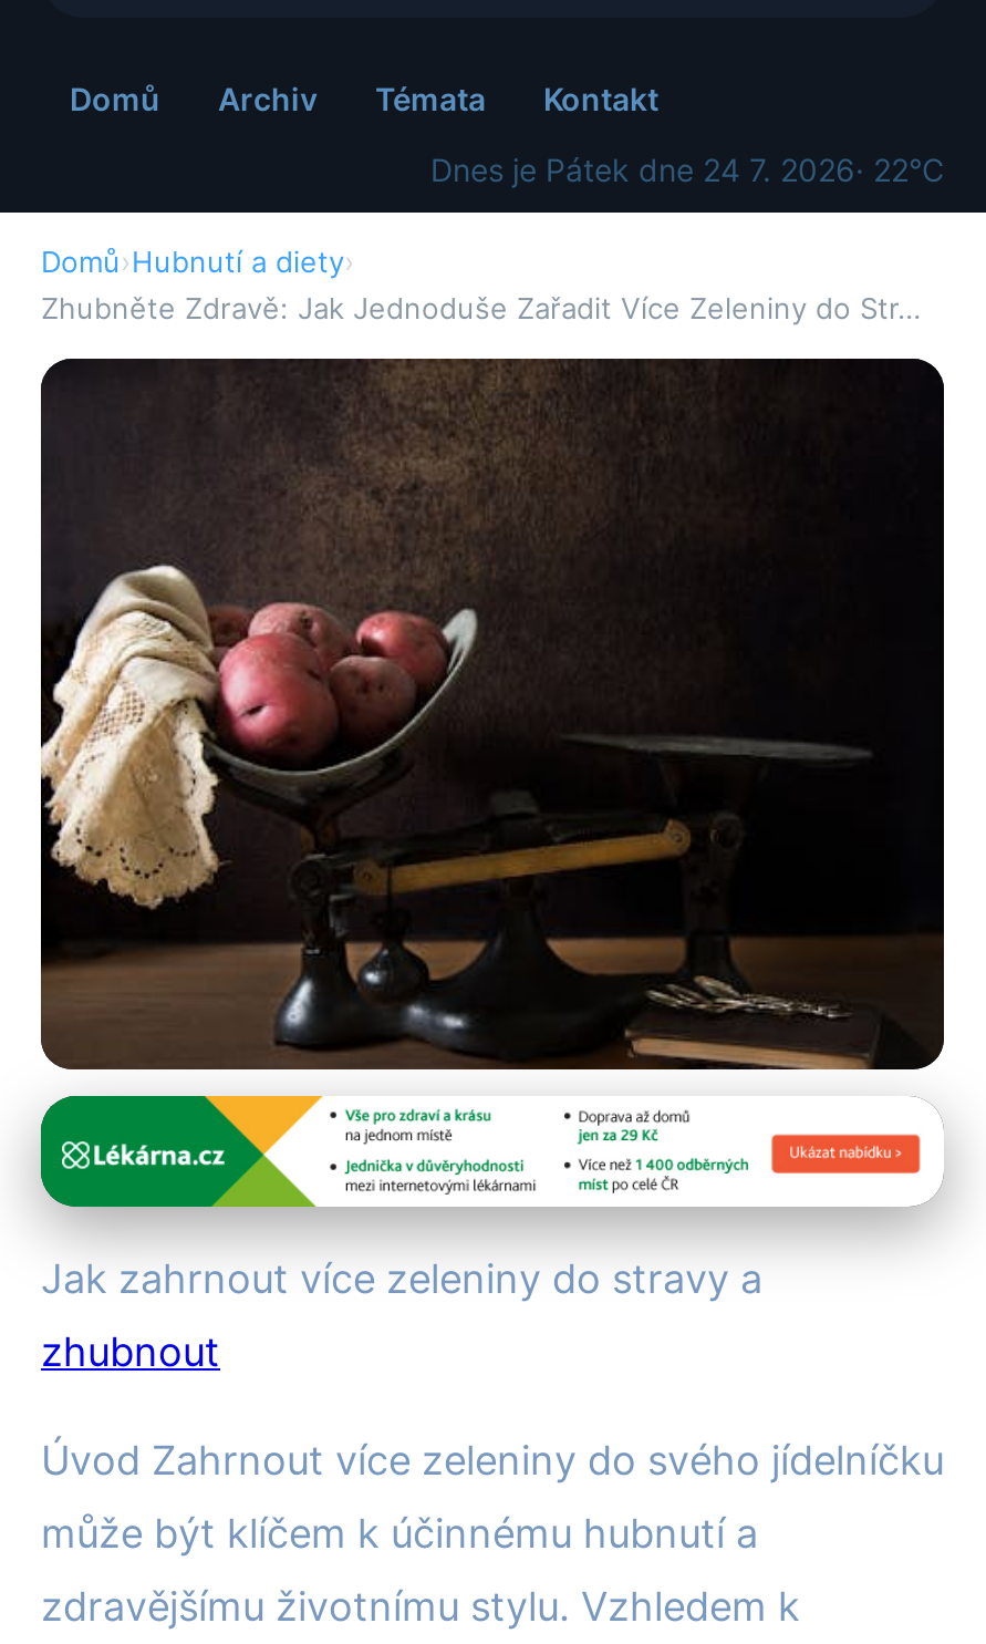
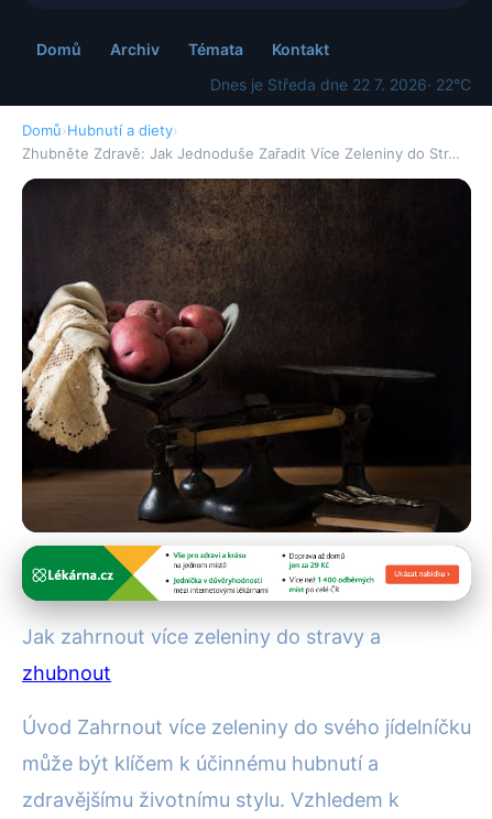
- Dnes je Pátek dne 24 7. 2026 · 22°C
+ Dnes je Středa dne 22 7. 2026 · 22°C
